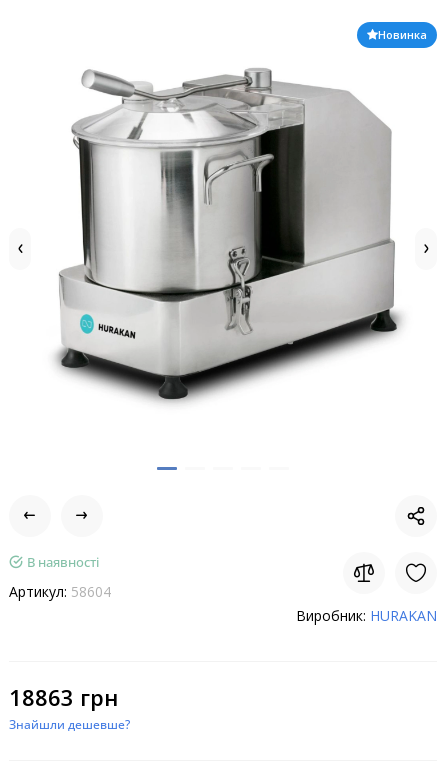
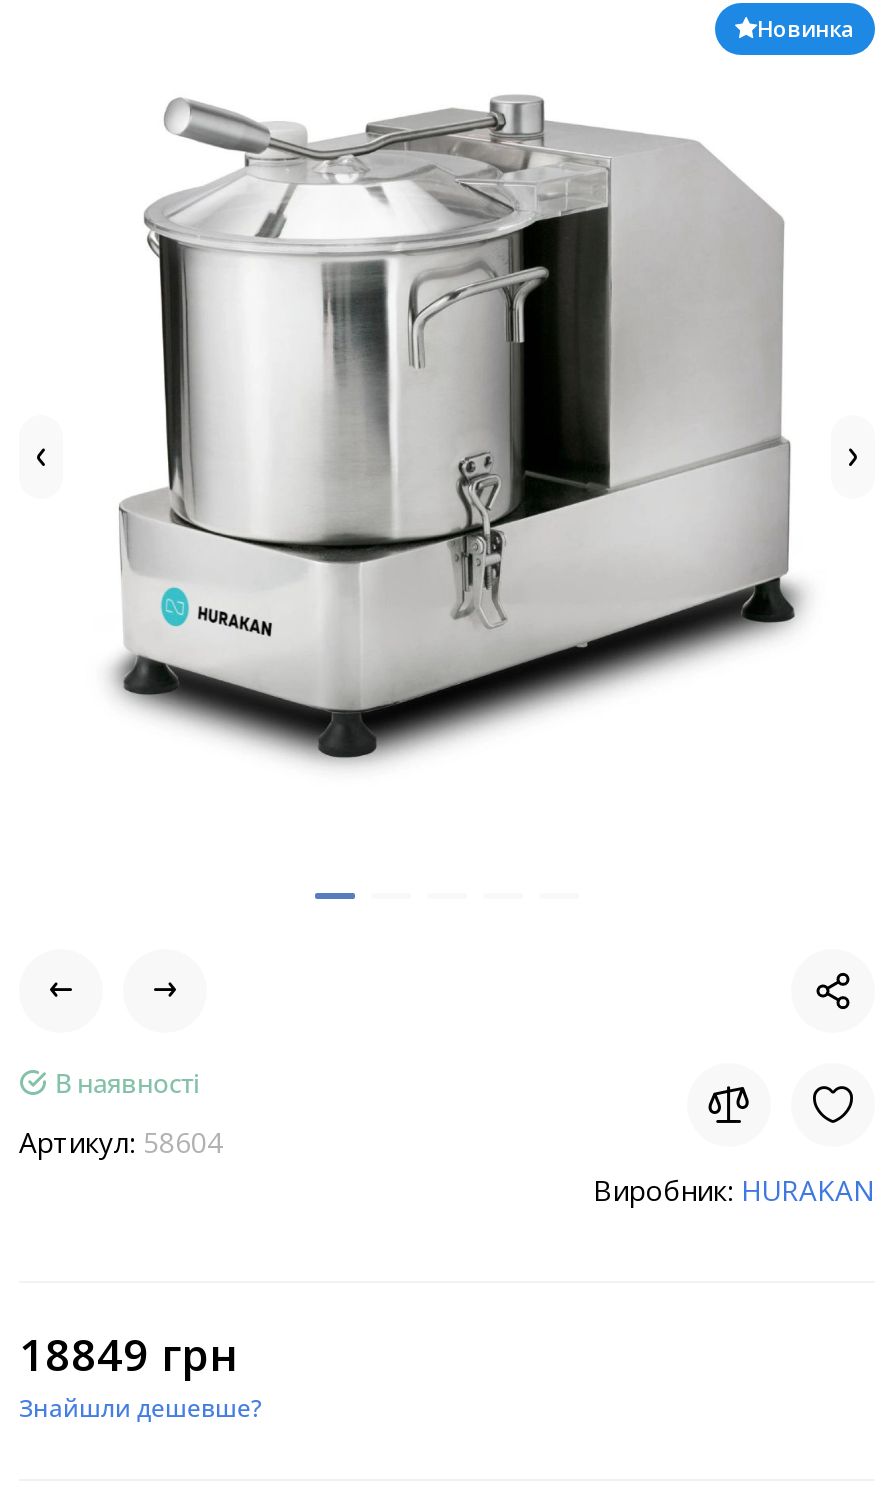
- 18863 грн
+ 18849 грн
